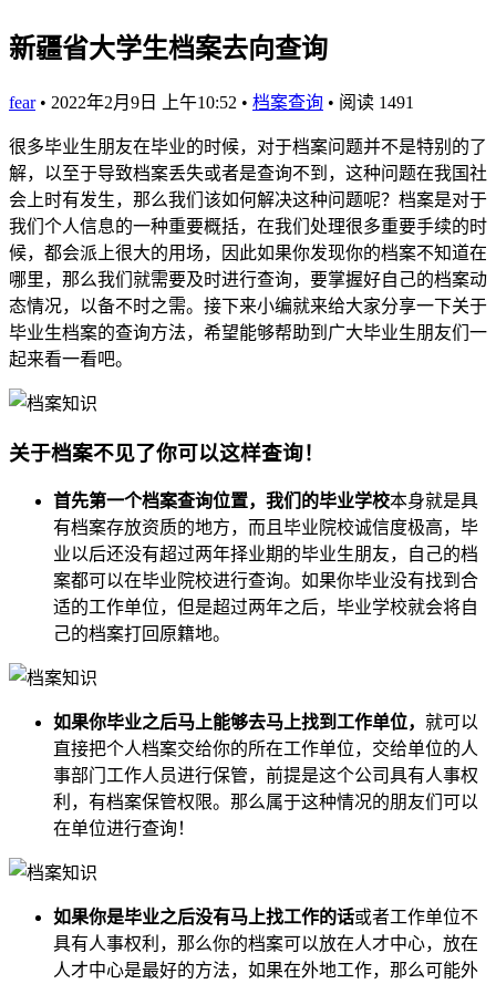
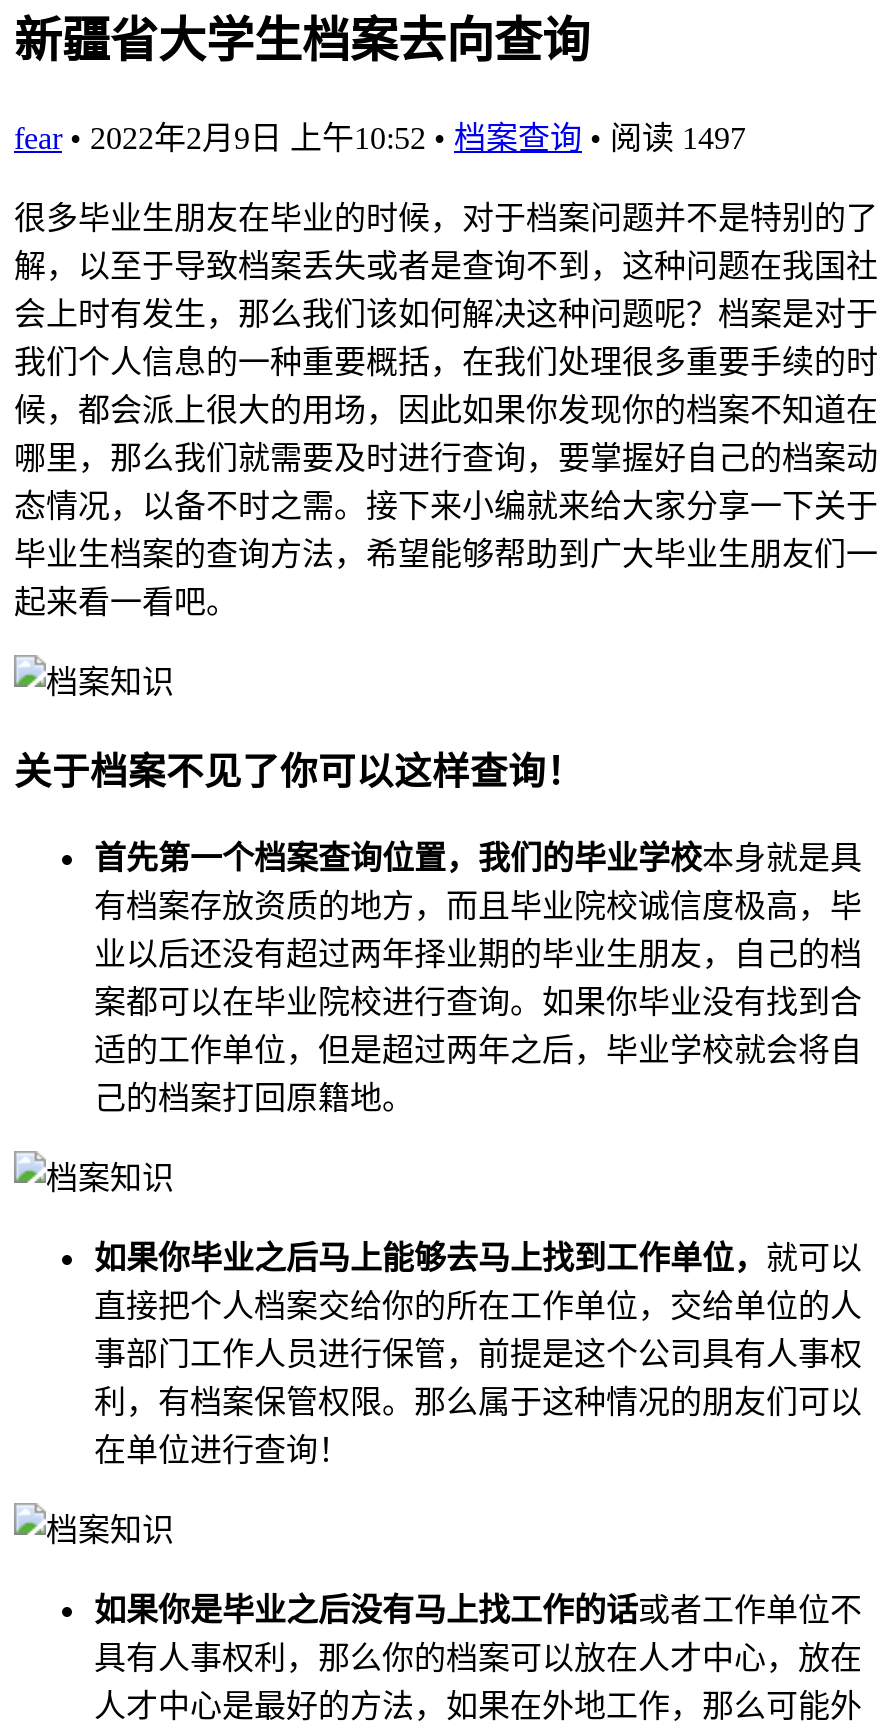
- fear • 2022年2月9日 上午10:52 • 档案查询 • 阅读 1491
+ fear • 2022年2月9日 上午10:52 • 档案查询 • 阅读 1497
